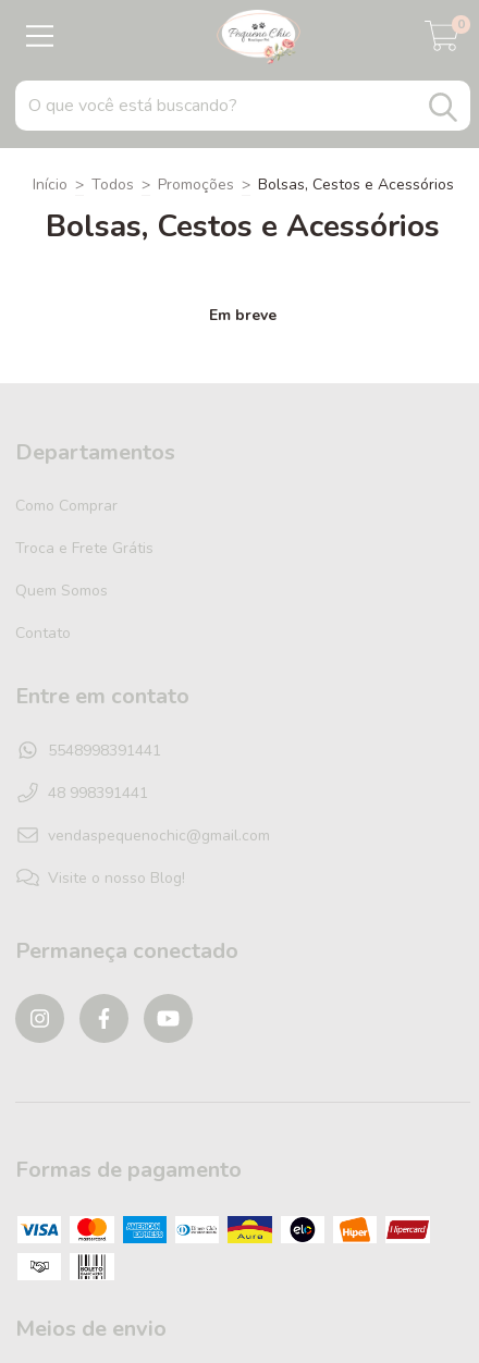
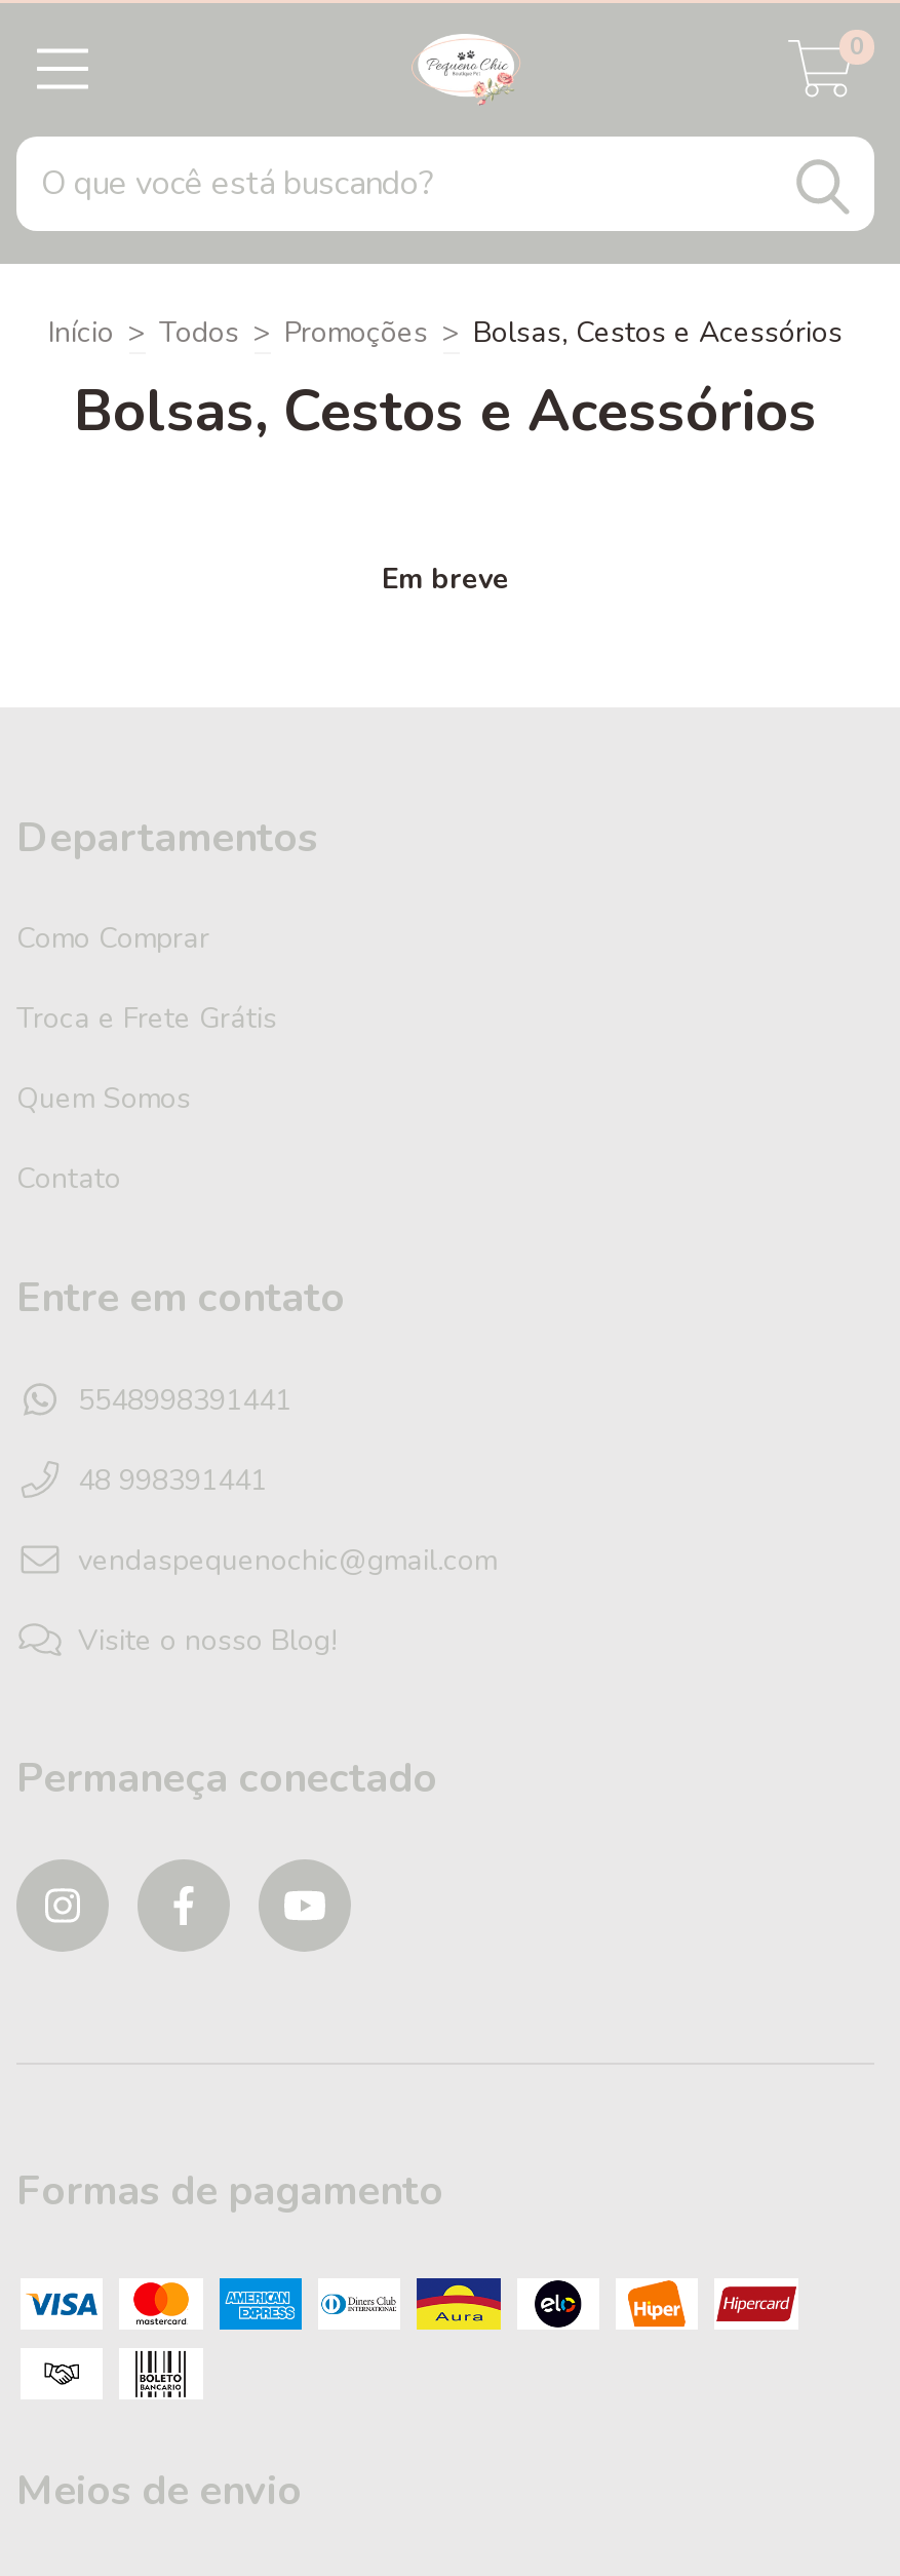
- [image]
+ [image]
